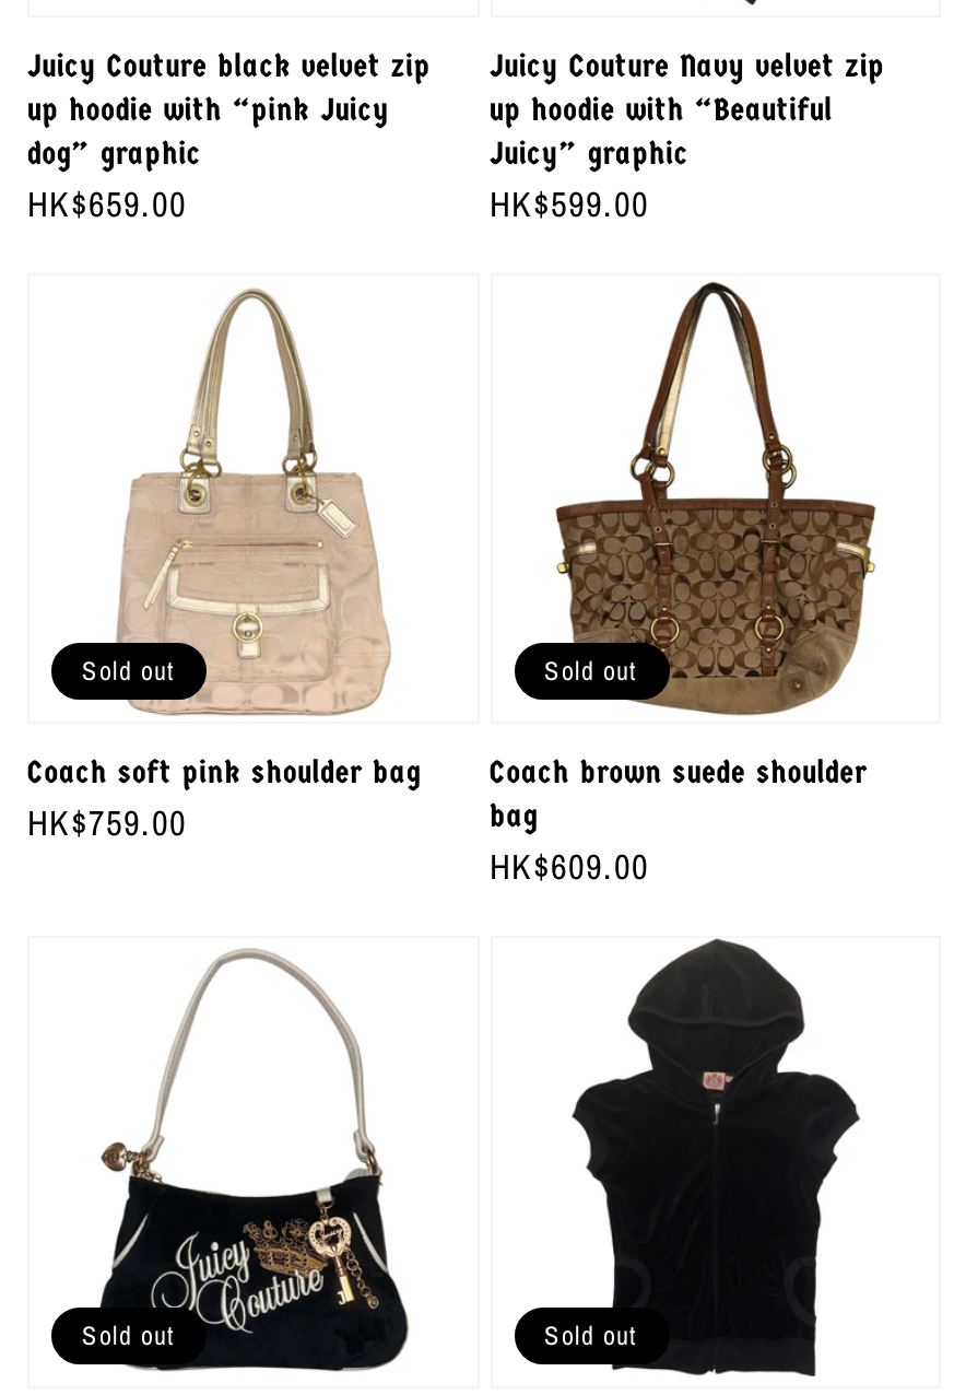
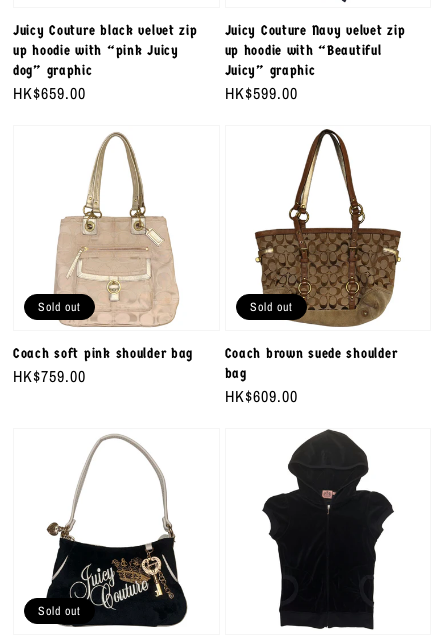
- Sold out
